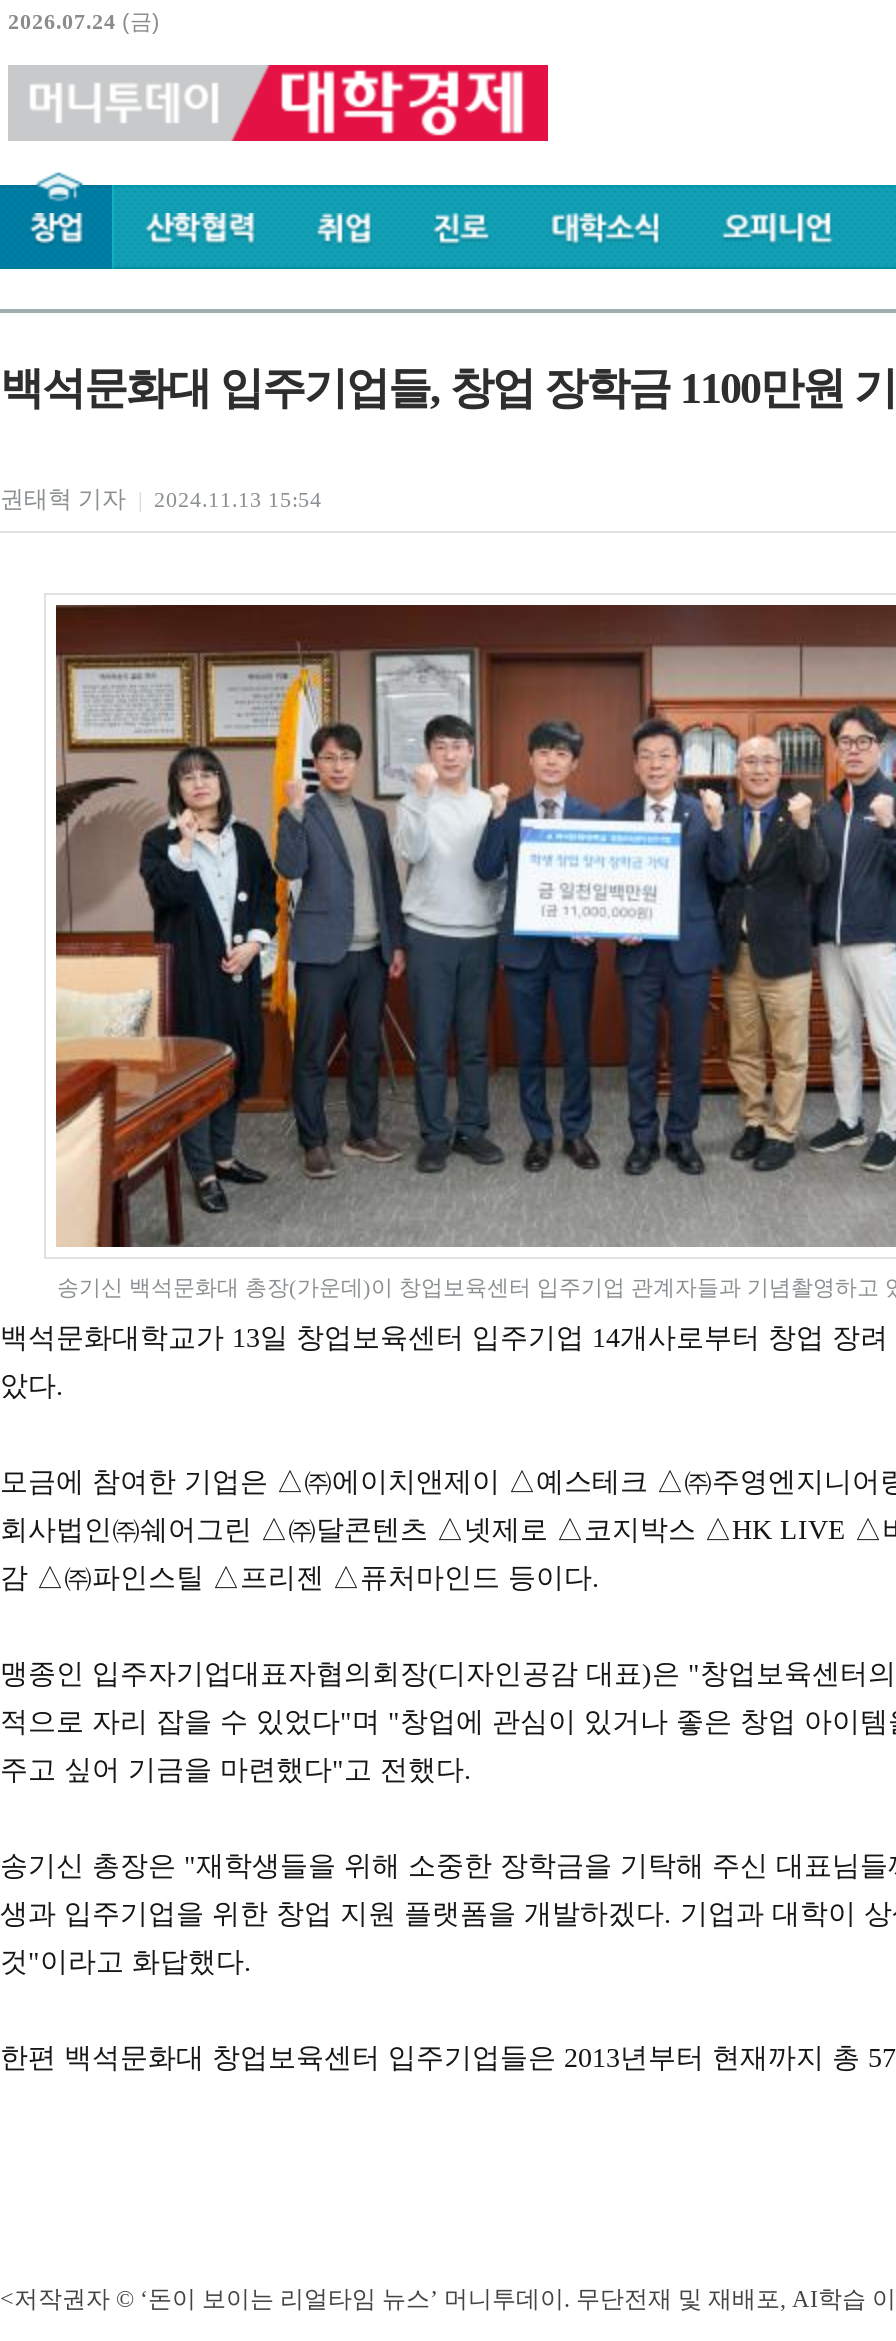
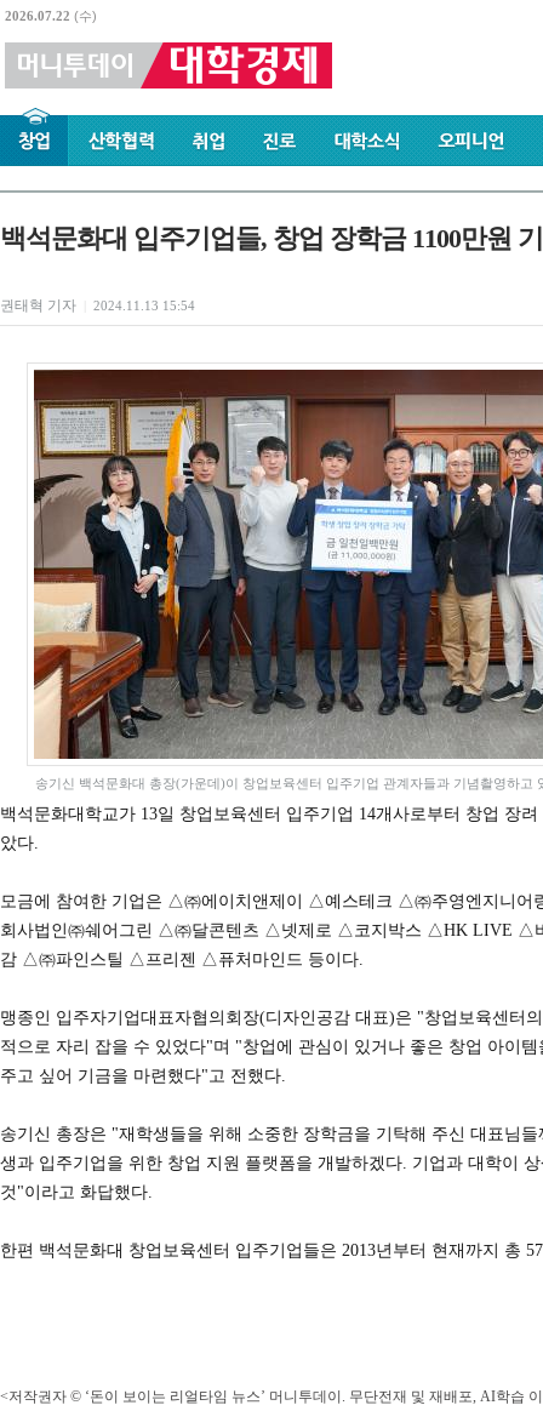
- 2026.07.24 (금)
+ 2026.07.22 (수)
